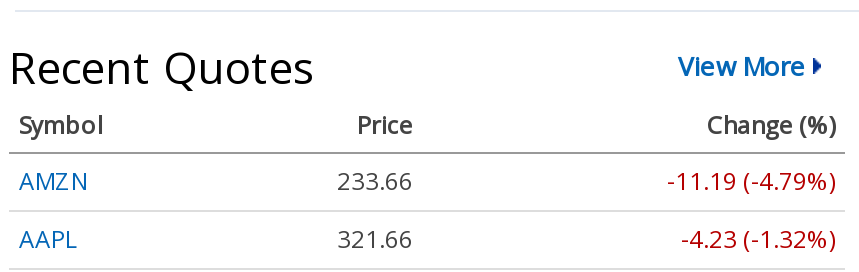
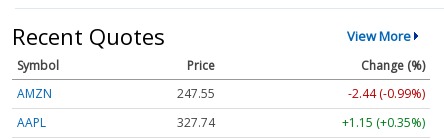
- 233.66
+ 247.55

- -11.19 (-4.79%)
+ -2.44 (-0.99%)

- 321.66
+ 327.74

- -4.23 (-1.32%)
+ +1.15 (+0.35%)
